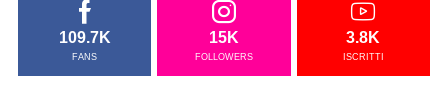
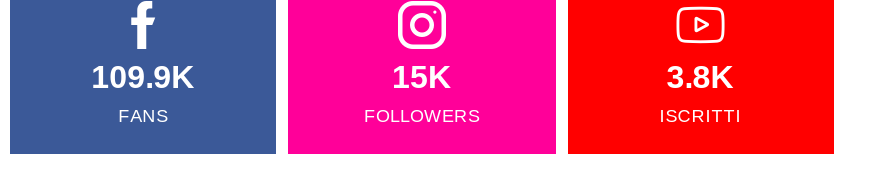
- 109.7K
+ 109.9K
